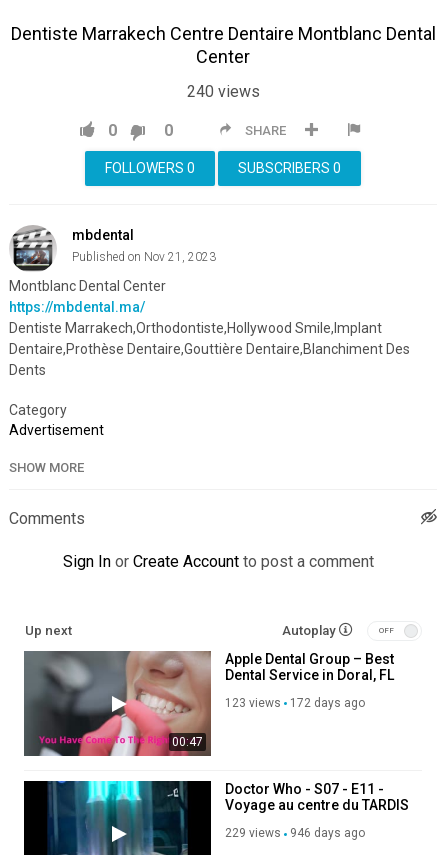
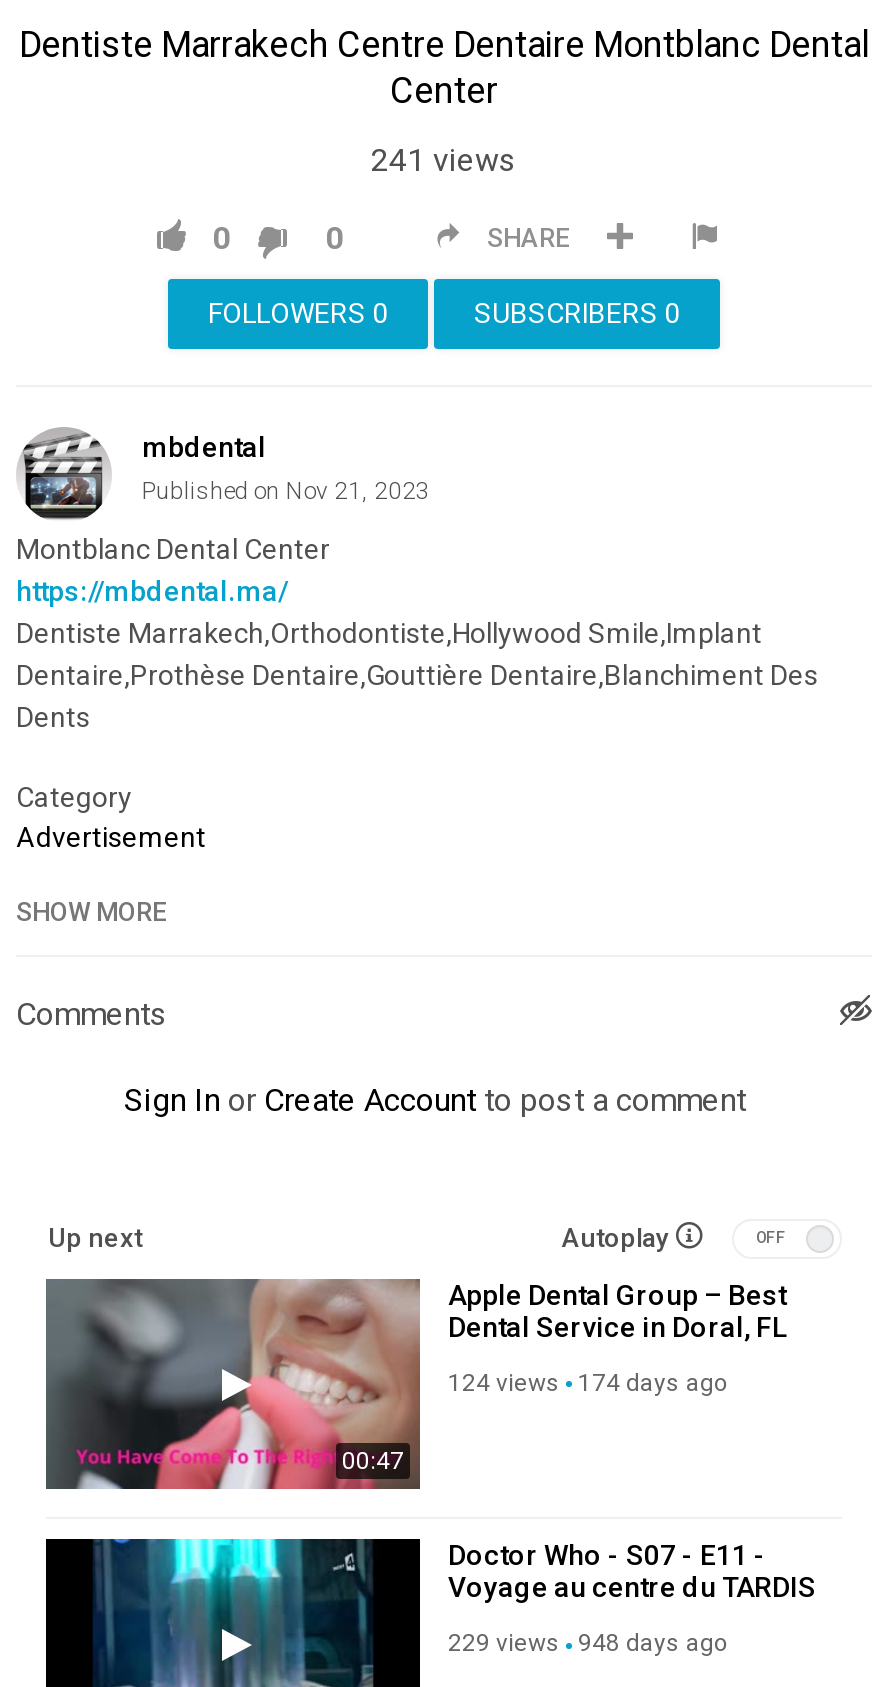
- 240 views
+ 241 views

- 123 views
+ 124 views

- 172 days ago
+ 174 days ago

- 229 views 946 days ago
+ 229 views 948 days ago
